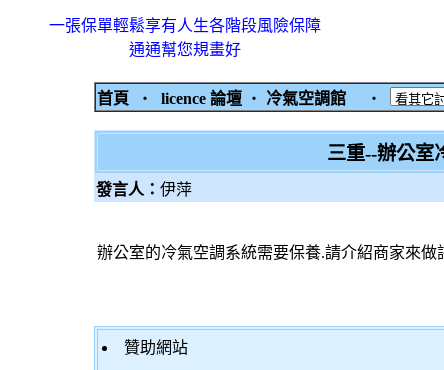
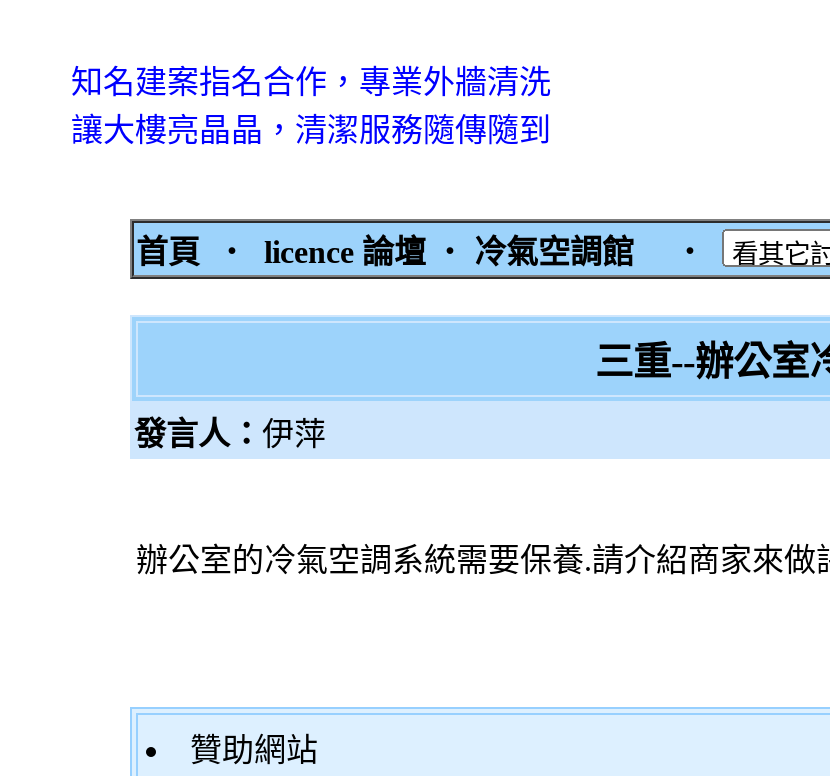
- 一張保單輕鬆享有人生各階段風險保障
- 通通幫您規畫好
+ 知名建案指名合作，專業外牆清洗
+ 讓大樓亮晶晶，清潔服務隨傳隨到
